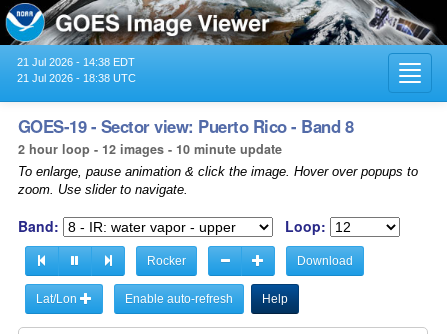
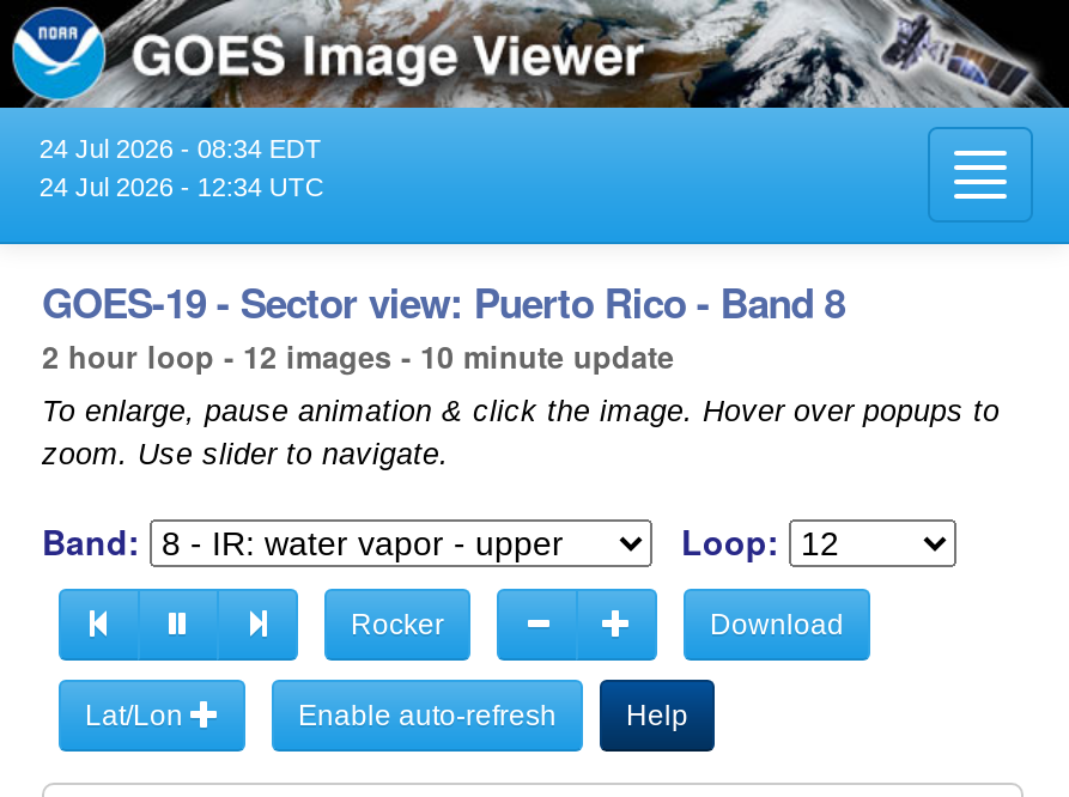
- 21 Jul 2026 - 14:38 EDT
+ 24 Jul 2026 - 08:34 EDT

- 21 Jul 2026 - 18:38 UTC
+ 24 Jul 2026 - 12:34 UTC
